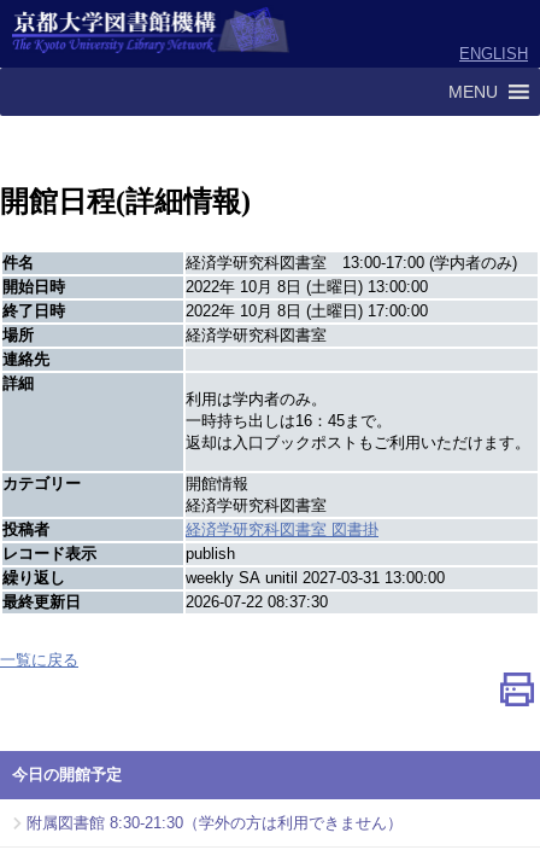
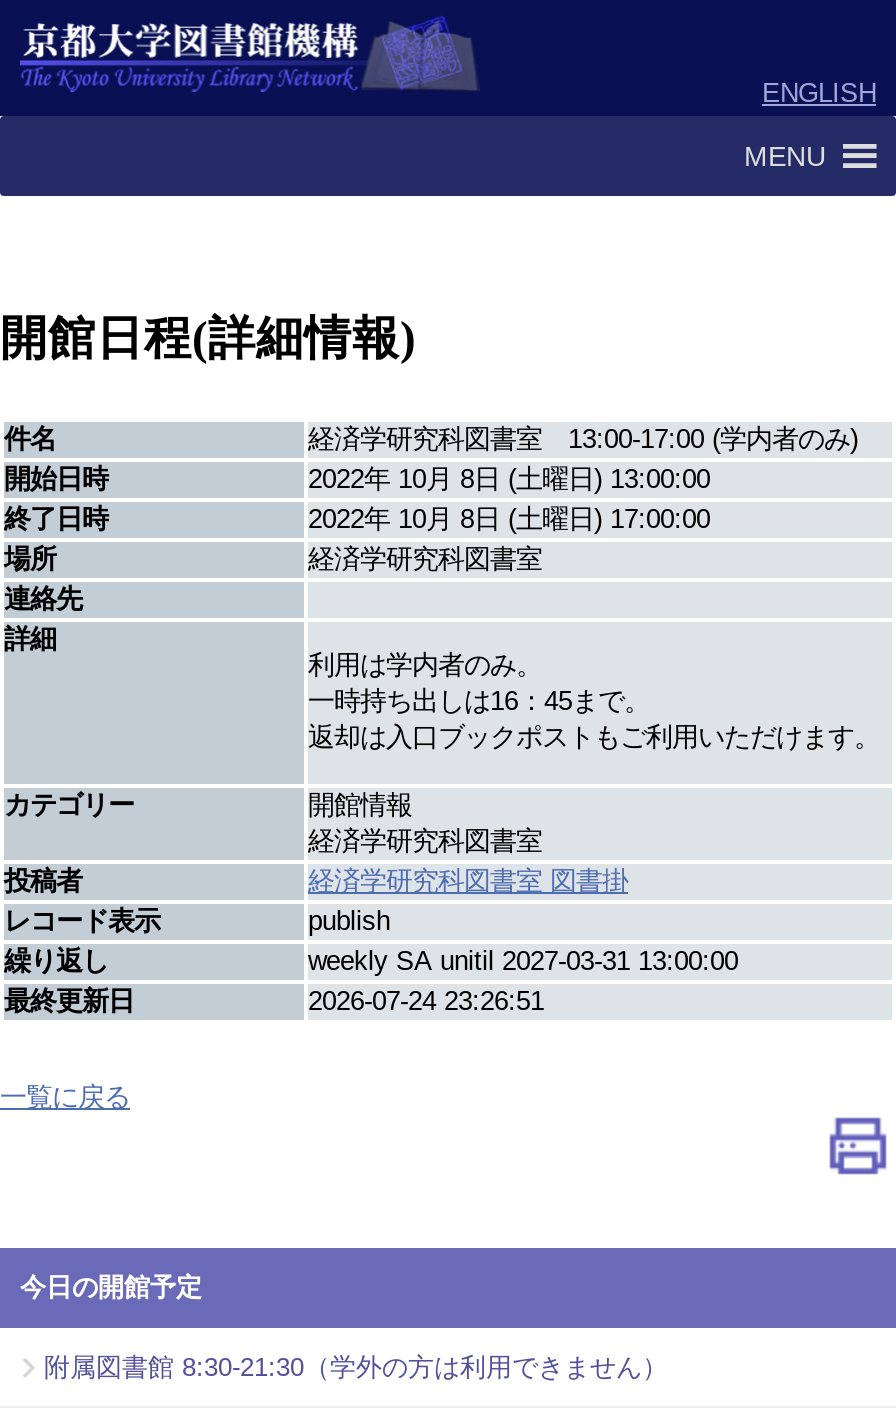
- 2026-07-22 08:37:30
+ 2026-07-24 23:26:51
